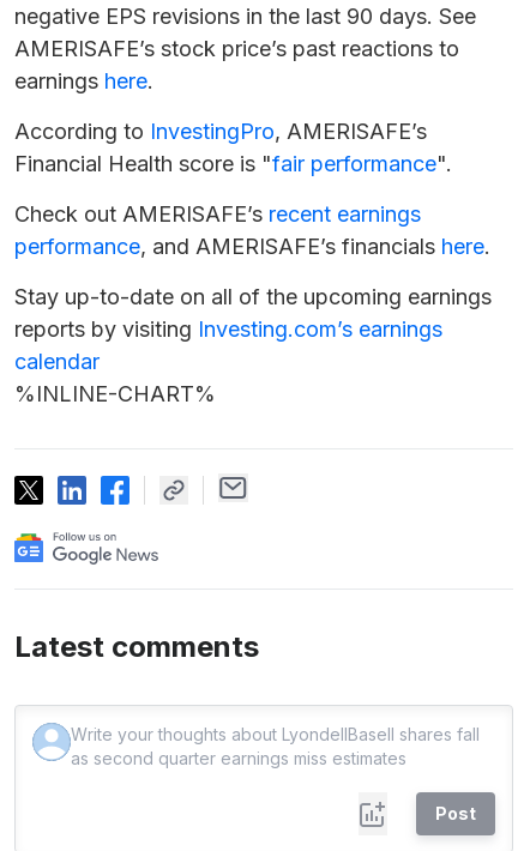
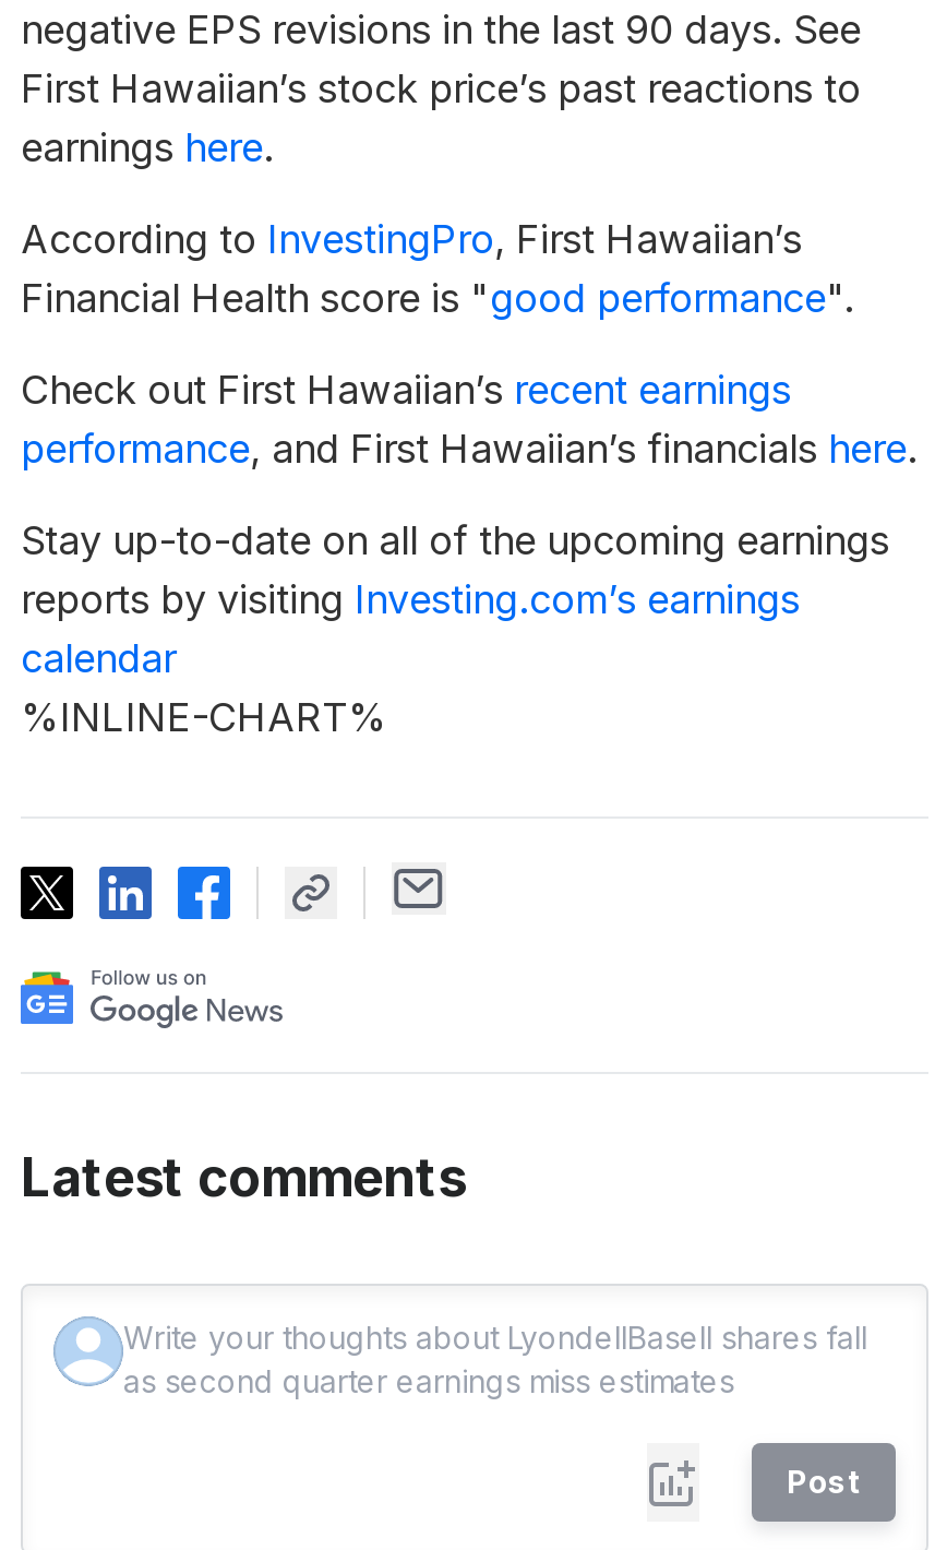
- AMERISAFE’s stock price’s past reactions to
+ First Hawaiian’s stock price’s past reactions to

- According to InvestingPro, AMERISAFE’s
- Financial Health score is "fair performance".
+ According to InvestingPro, First Hawaiian’s
+ Financial Health score is "good performance".

- Check out AMERISAFE’s recent earnings
- performance, and AMERISAFE’s financials here.
+ Check out First Hawaiian’s recent earnings
+ performance, and First Hawaiian’s financials here.
